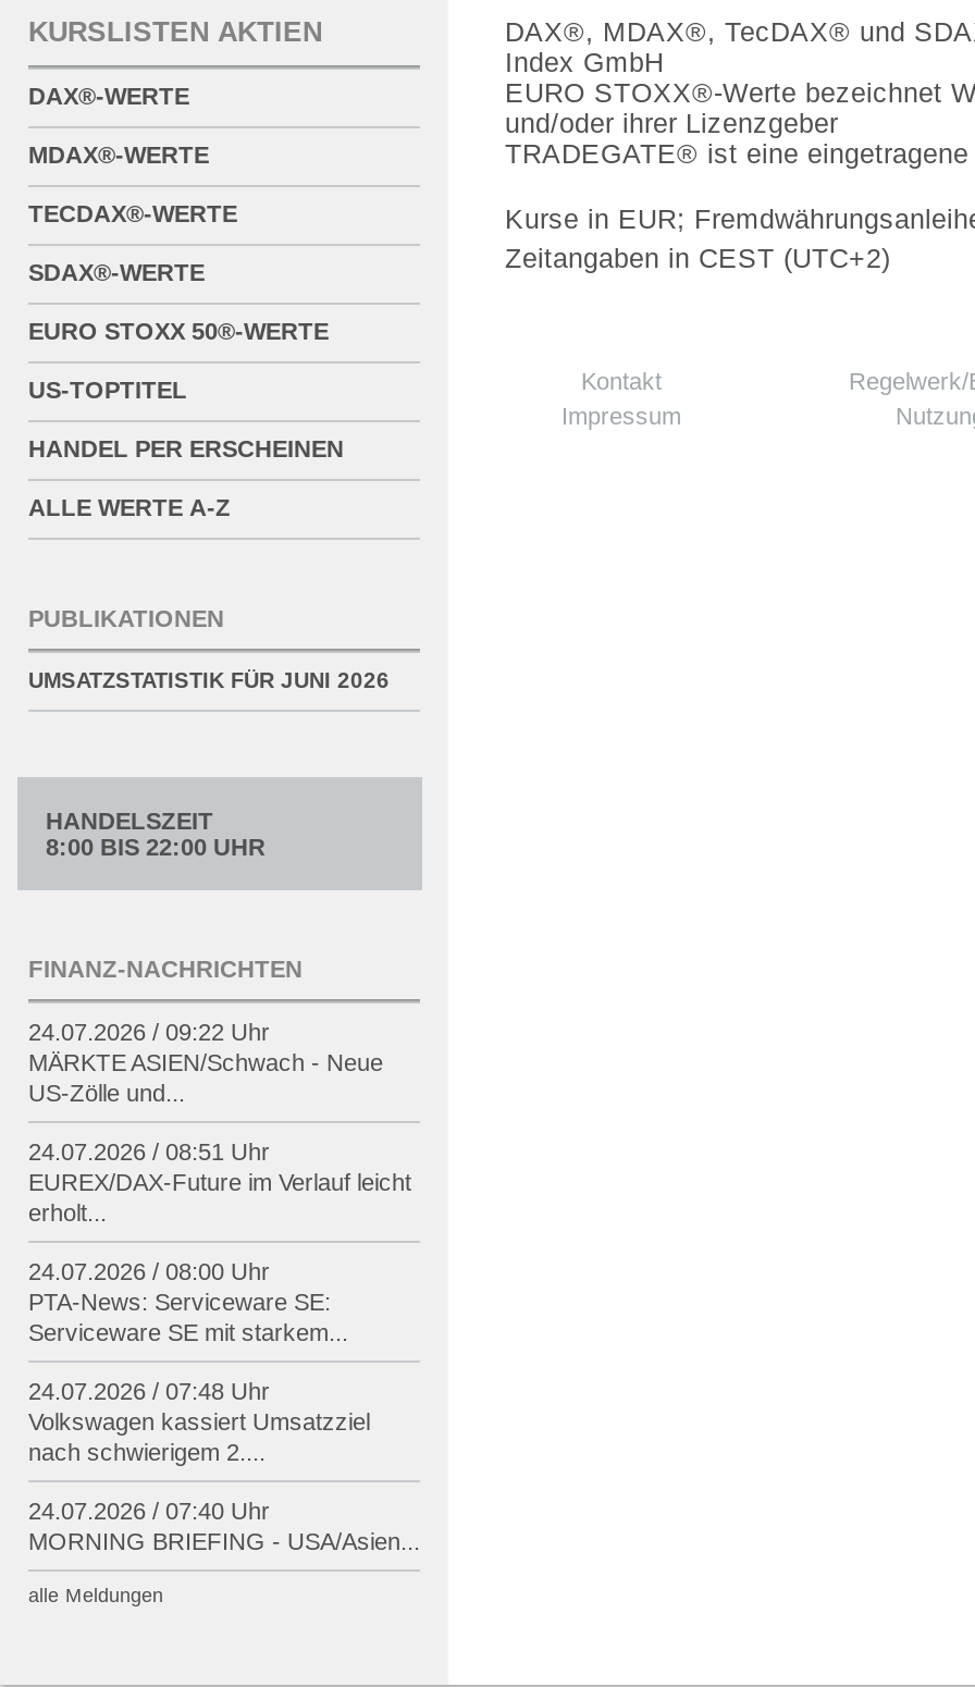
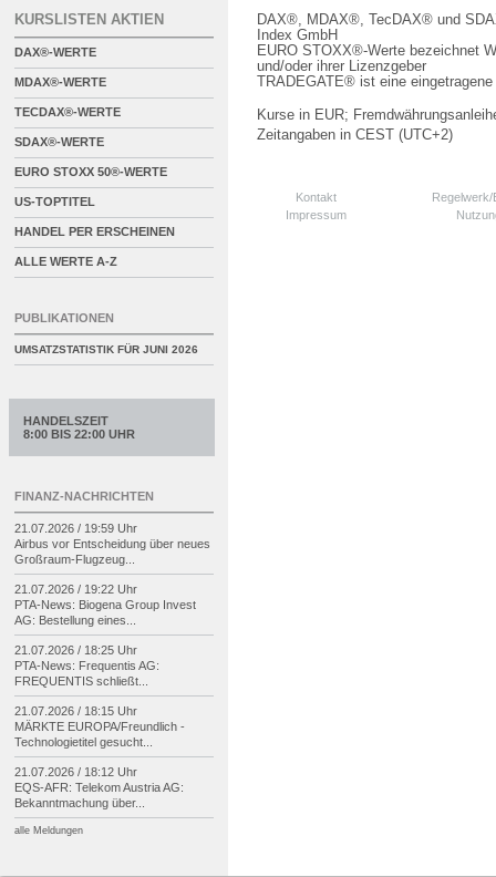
- 24.07.2026 / 09:22 Uhr
- MÄRKTE ASIEN/Schwach - Neue
- US-Zölle und...
+ 21.07.2026 / 19:59 Uhr
+ Airbus vor Entscheidung über neues
+ Großraum-Flugzeug...

- 24.07.2026 / 08:51 Uhr
- EUREX/DAX-Future im Verlauf leicht
- erholt...
+ 21.07.2026 / 19:22 Uhr
+ PTA-News: Biogena Group Invest
+ AG: Bestellung eines...

- 24.07.2026 / 08:00 Uhr
- PTA-News: Serviceware SE:
- Serviceware SE mit starkem...
+ 21.07.2026 / 18:25 Uhr
+ PTA-News: Frequentis AG:
+ FREQUENTIS schließt...

- 24.07.2026 / 07:48 Uhr
- Volkswagen kassiert Umsatzziel
- nach schwierigem 2....
+ 21.07.2026 / 18:15 Uhr
+ MÄRKTE EUROPA/Freundlich -
+ Technologietitel gesucht...

- 24.07.2026 / 07:40 Uhr
- MORNING BRIEFING - USA/Asien...
+ 21.07.2026 / 18:12 Uhr
+ EQS-AFR: Telekom Austria AG:
+ Bekanntmachung über...
